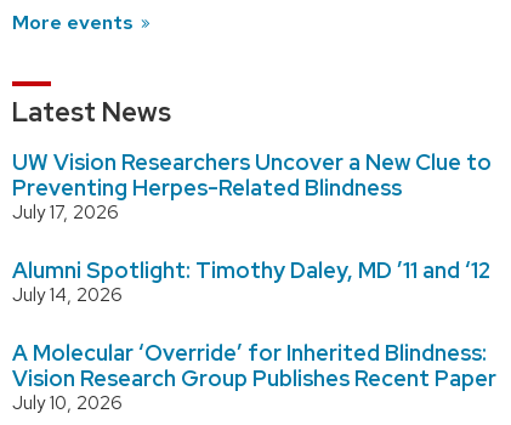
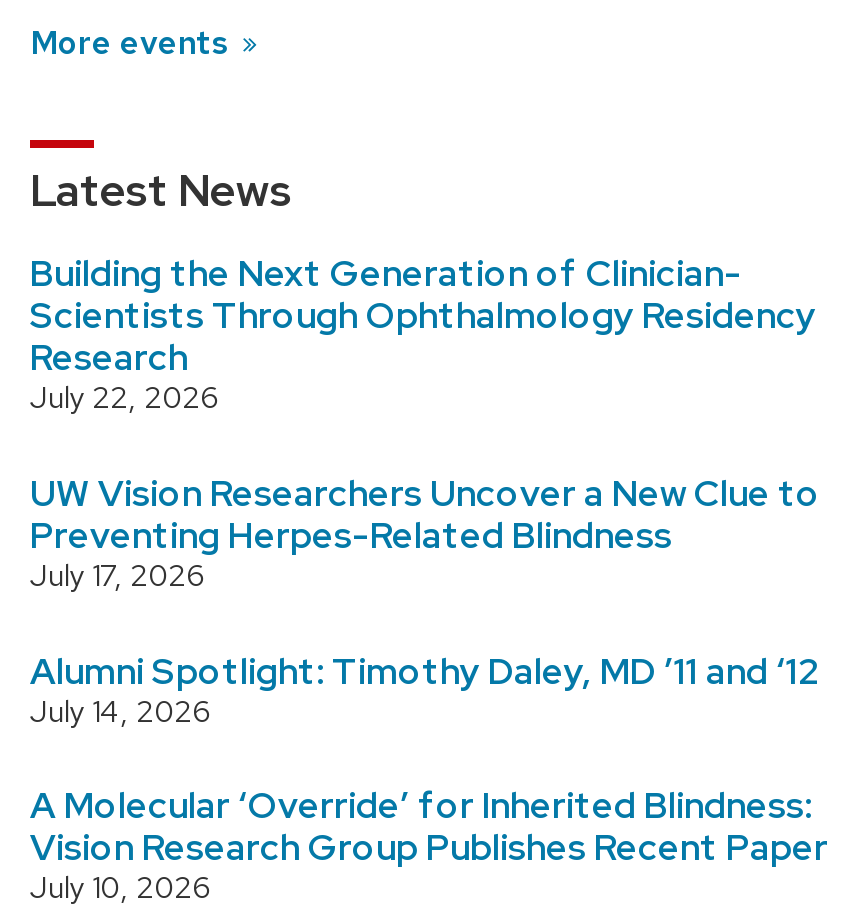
+ Building the Next Generation of Clinician-
+ Scientists Through Ophthalmology Residency
+ Research
+ July 22, 2026
